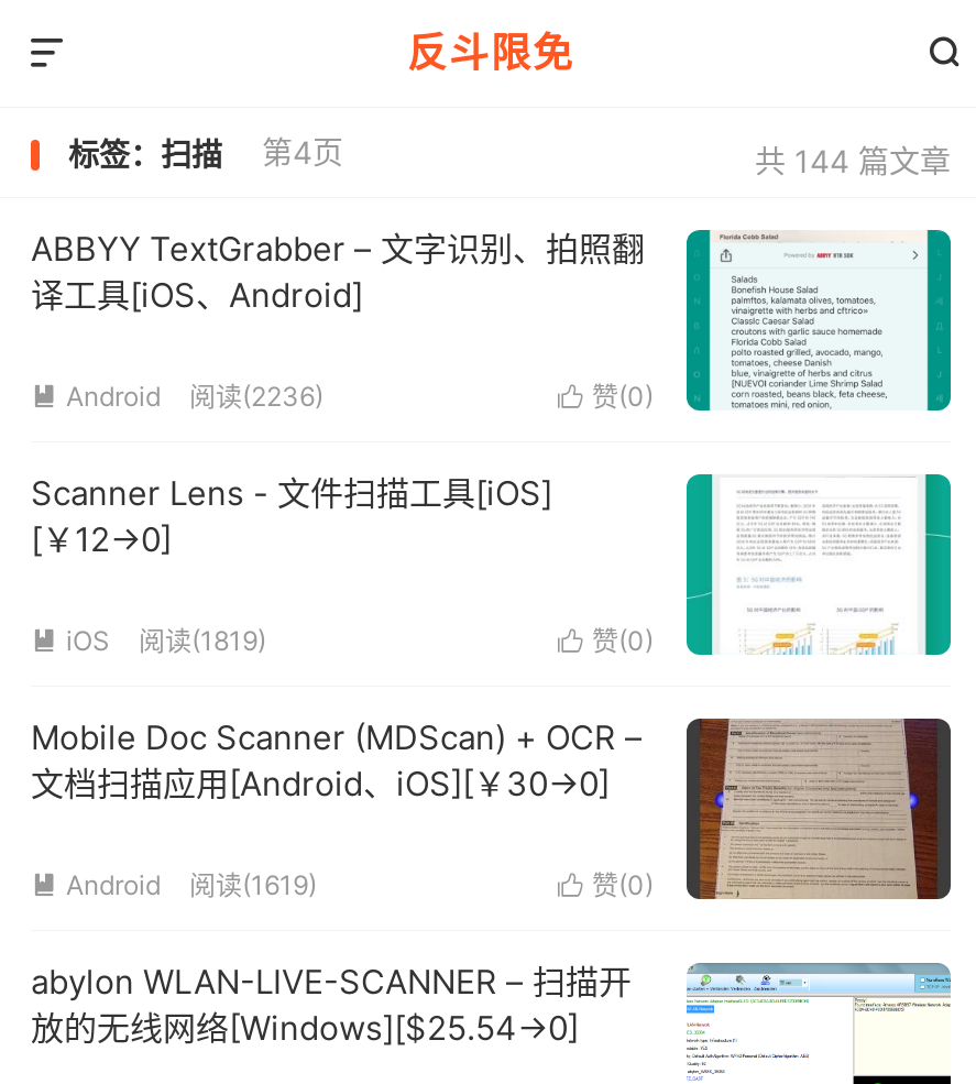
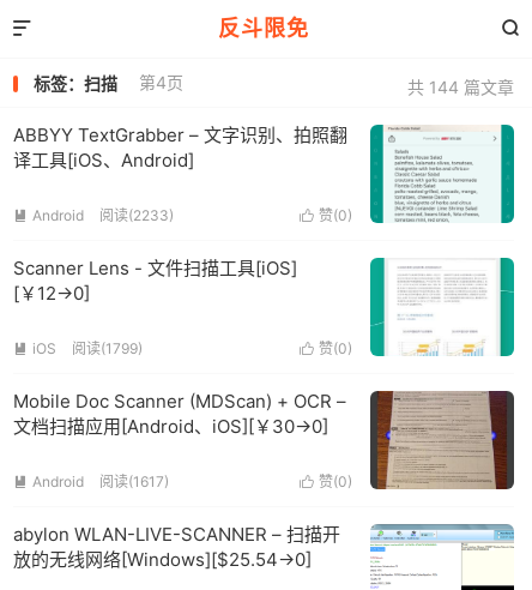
- 阅读(2236)
+ 阅读(2233)

- 阅读(1819)
+ 阅读(1799)

- 阅读(1619)
+ 阅读(1617)
